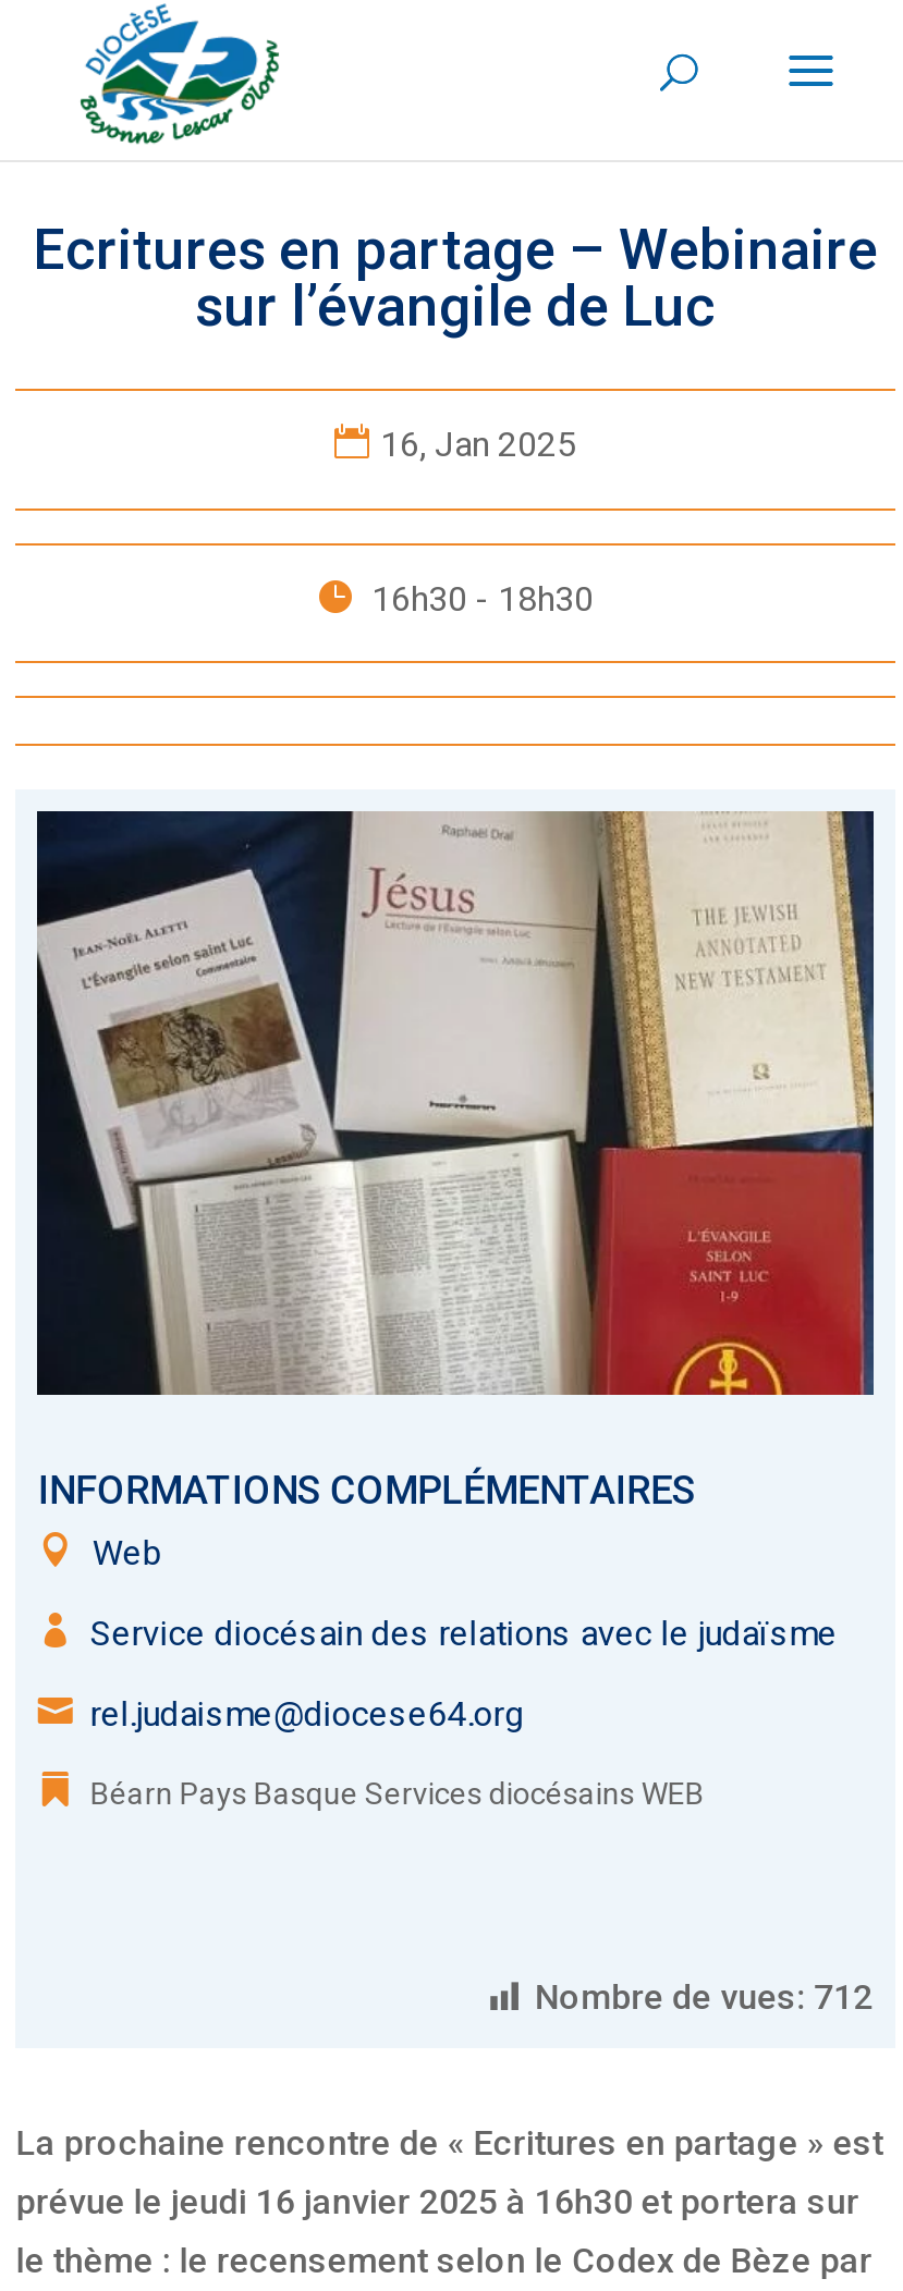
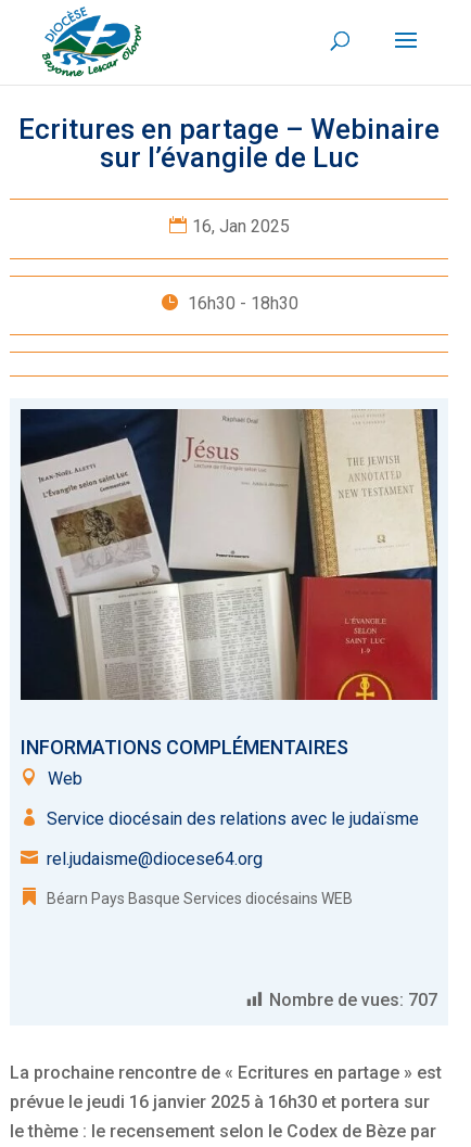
- Nombre de vues: 712
+ Nombre de vues: 707
